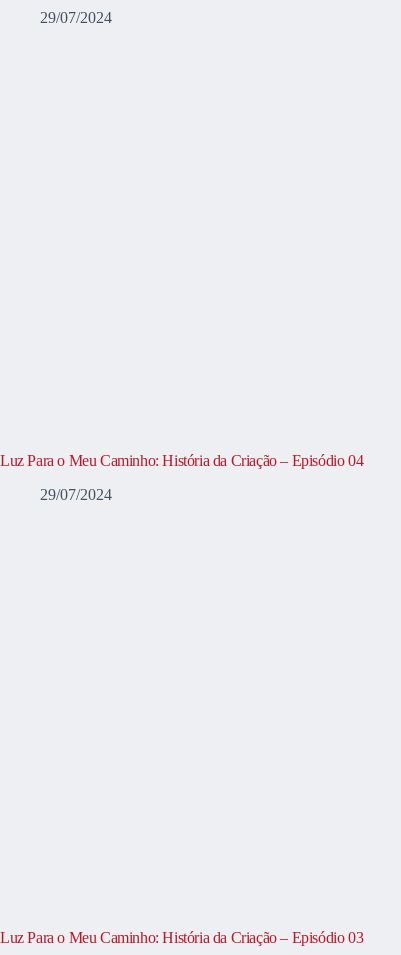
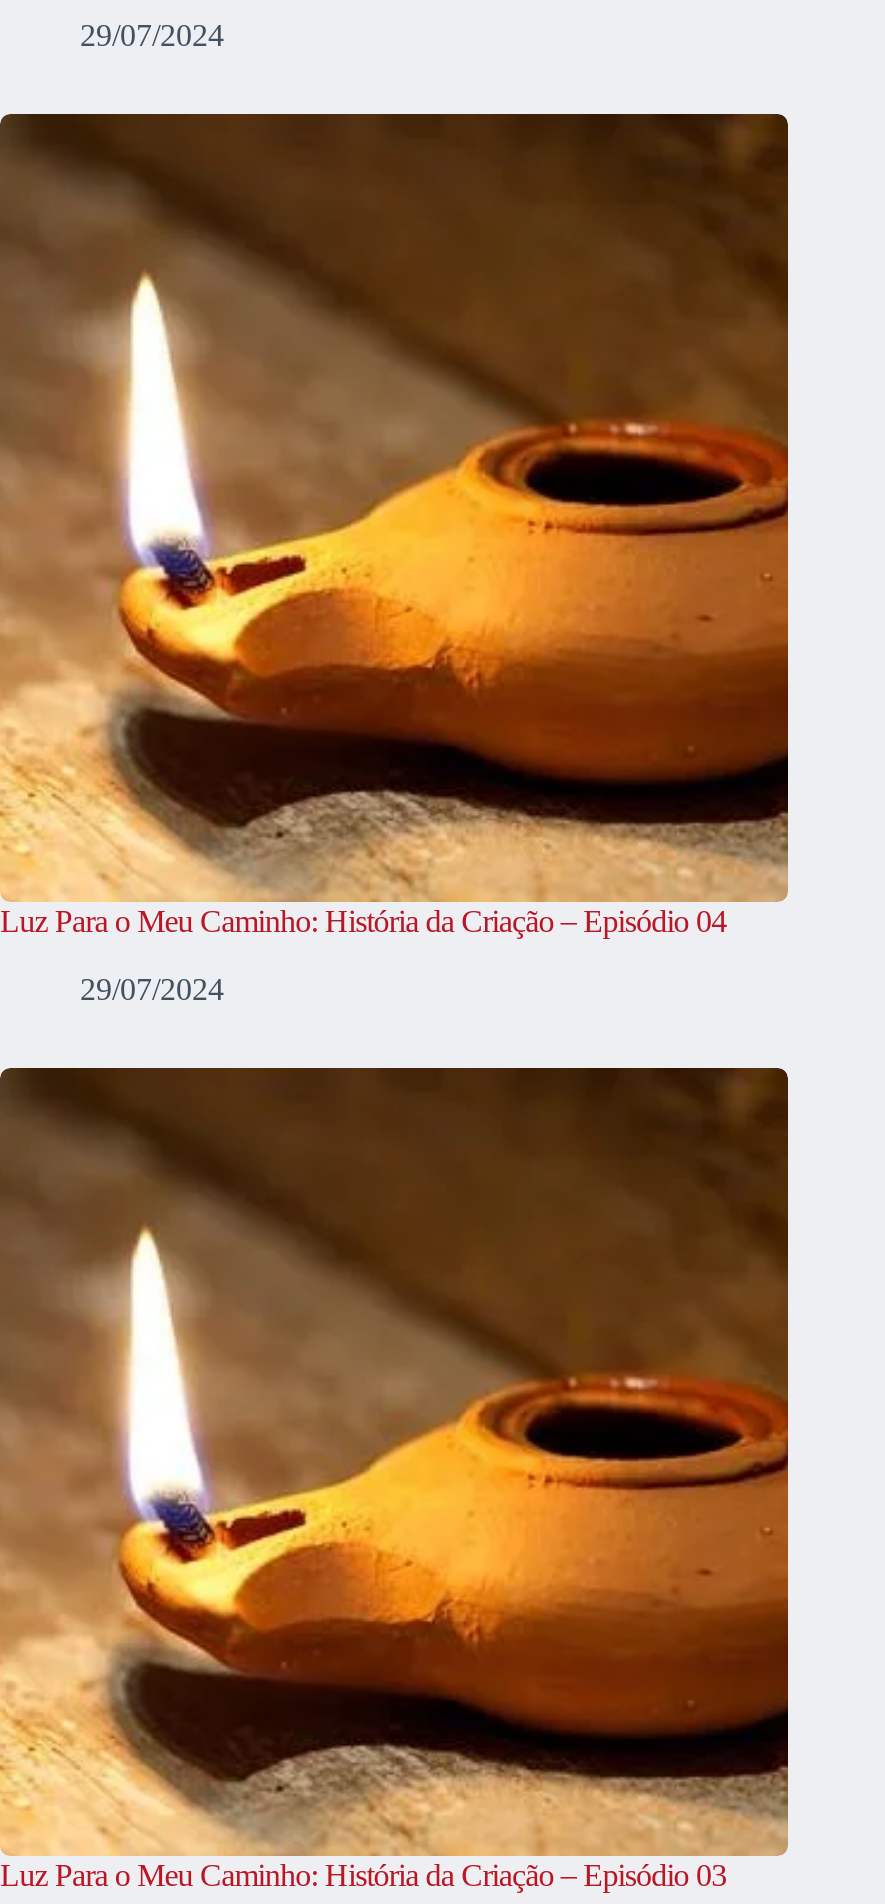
+ [image]

+ [image]
